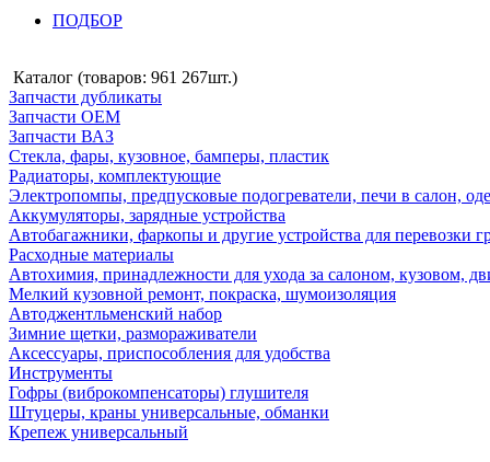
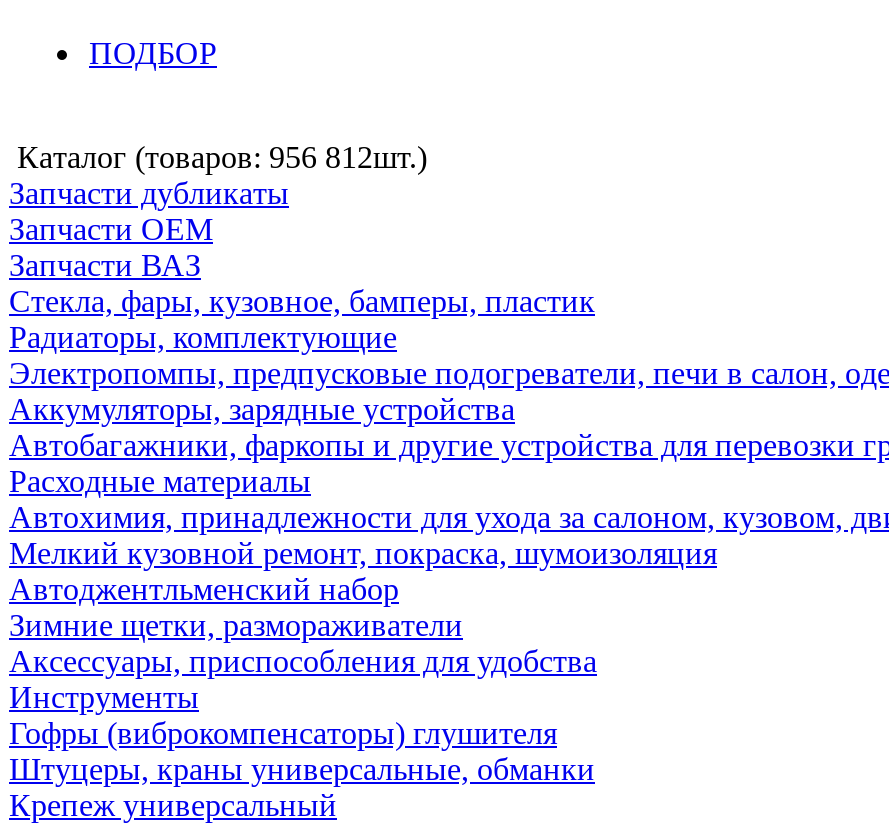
- Каталог (товаров: 961 267шт.)
+ Каталог (товаров: 956 812шт.)
